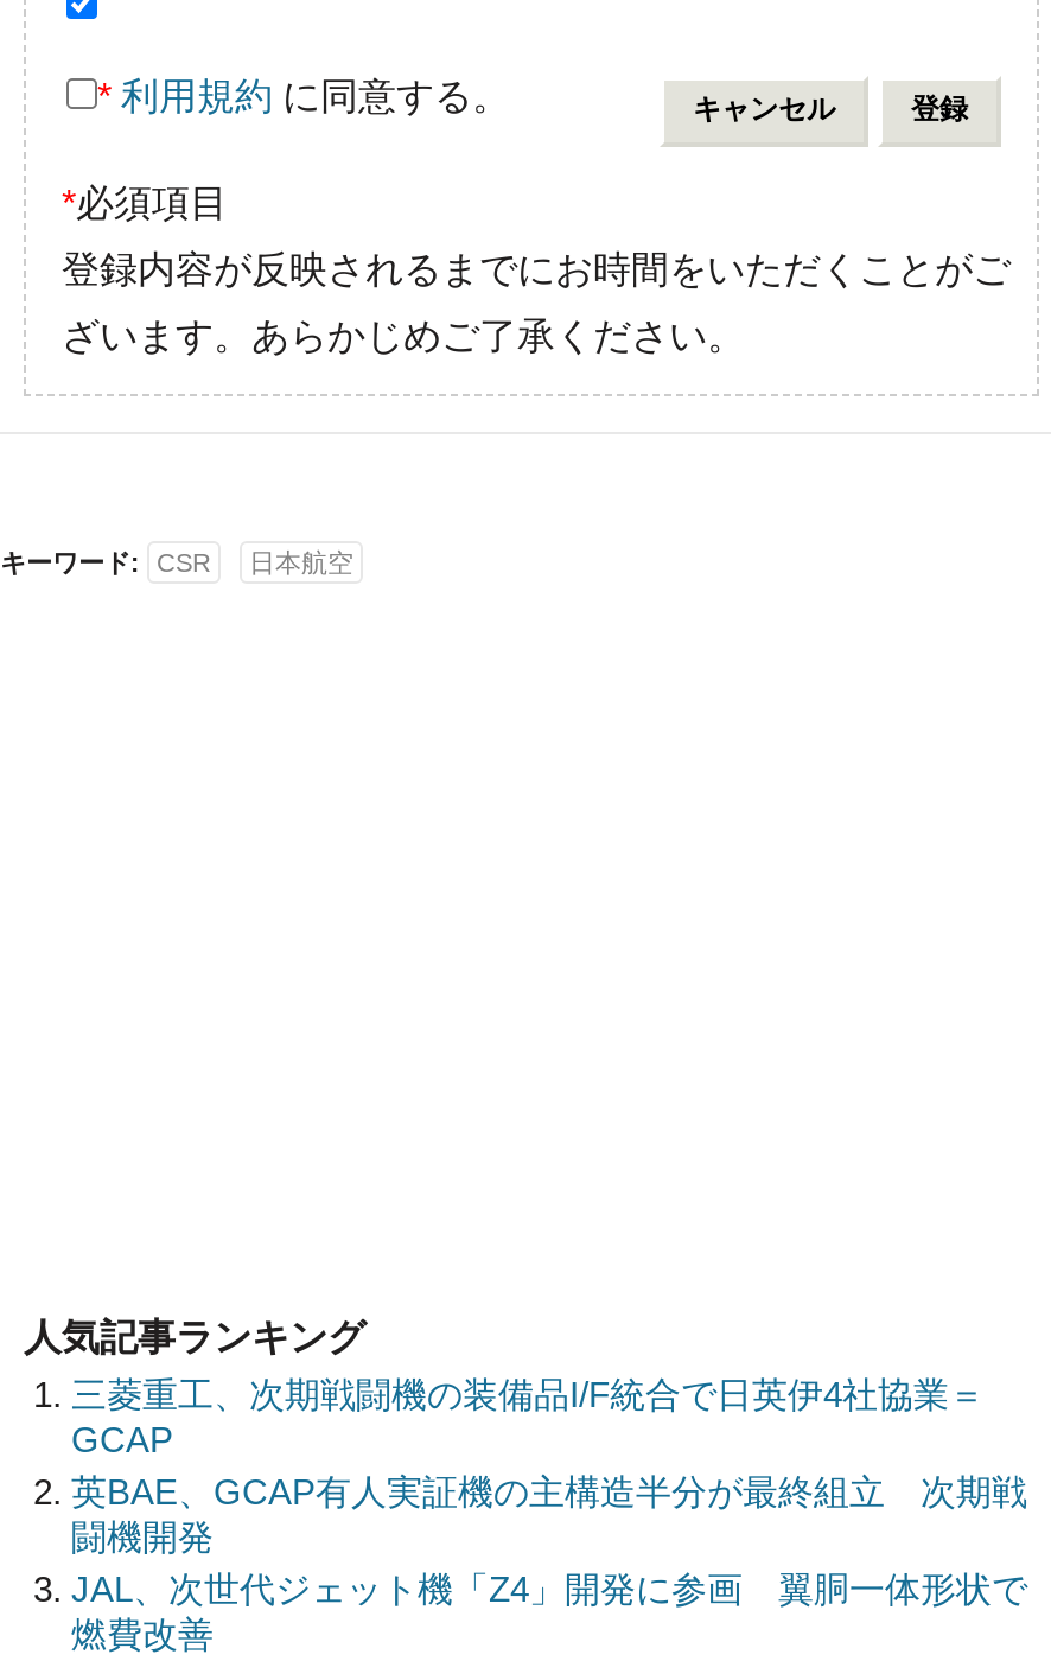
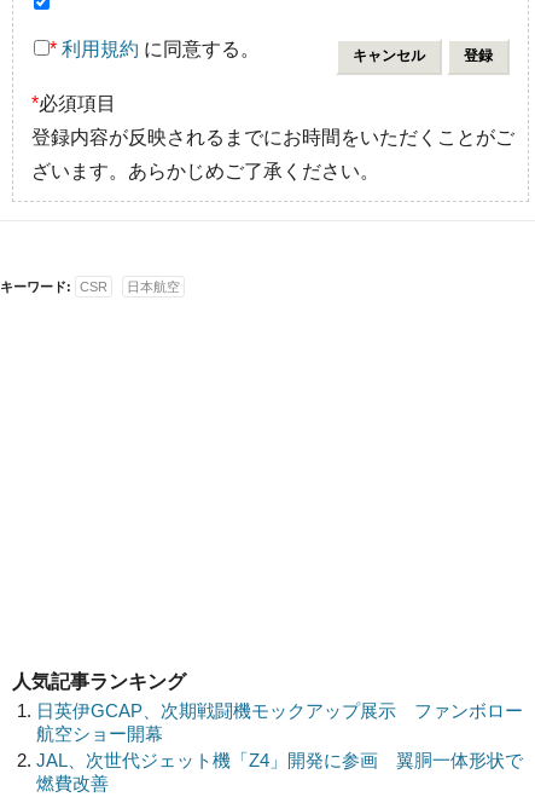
- 三菱重工、次期戦闘機の装備品I/F統合で日英伊4社協業＝
- GCAP
- 英BAE、GCAP有人実証機の主構造半分が最終組立 次期戦
- 闘機開発
+ 日英伊GCAP、次期戦闘機モックアップ展示 ファンボロー
+ 航空ショー開幕
